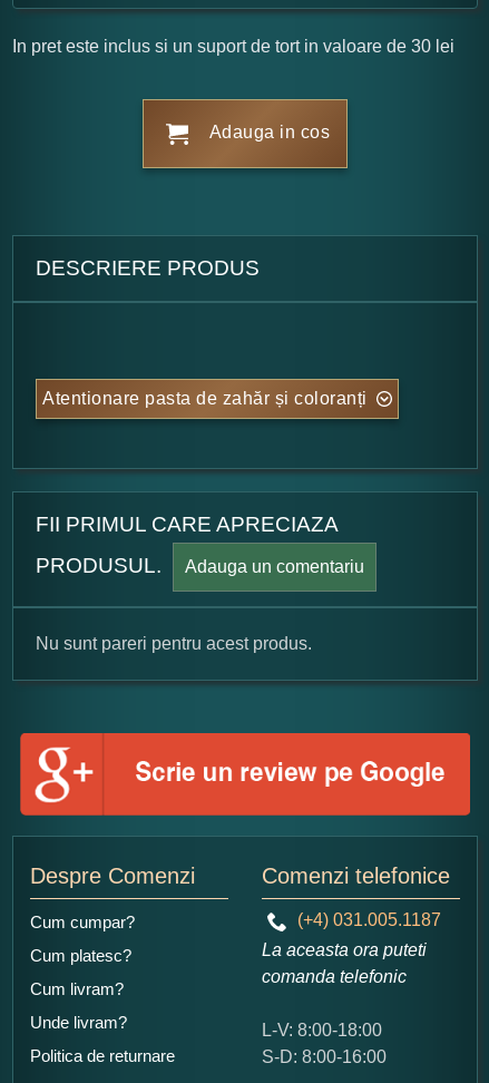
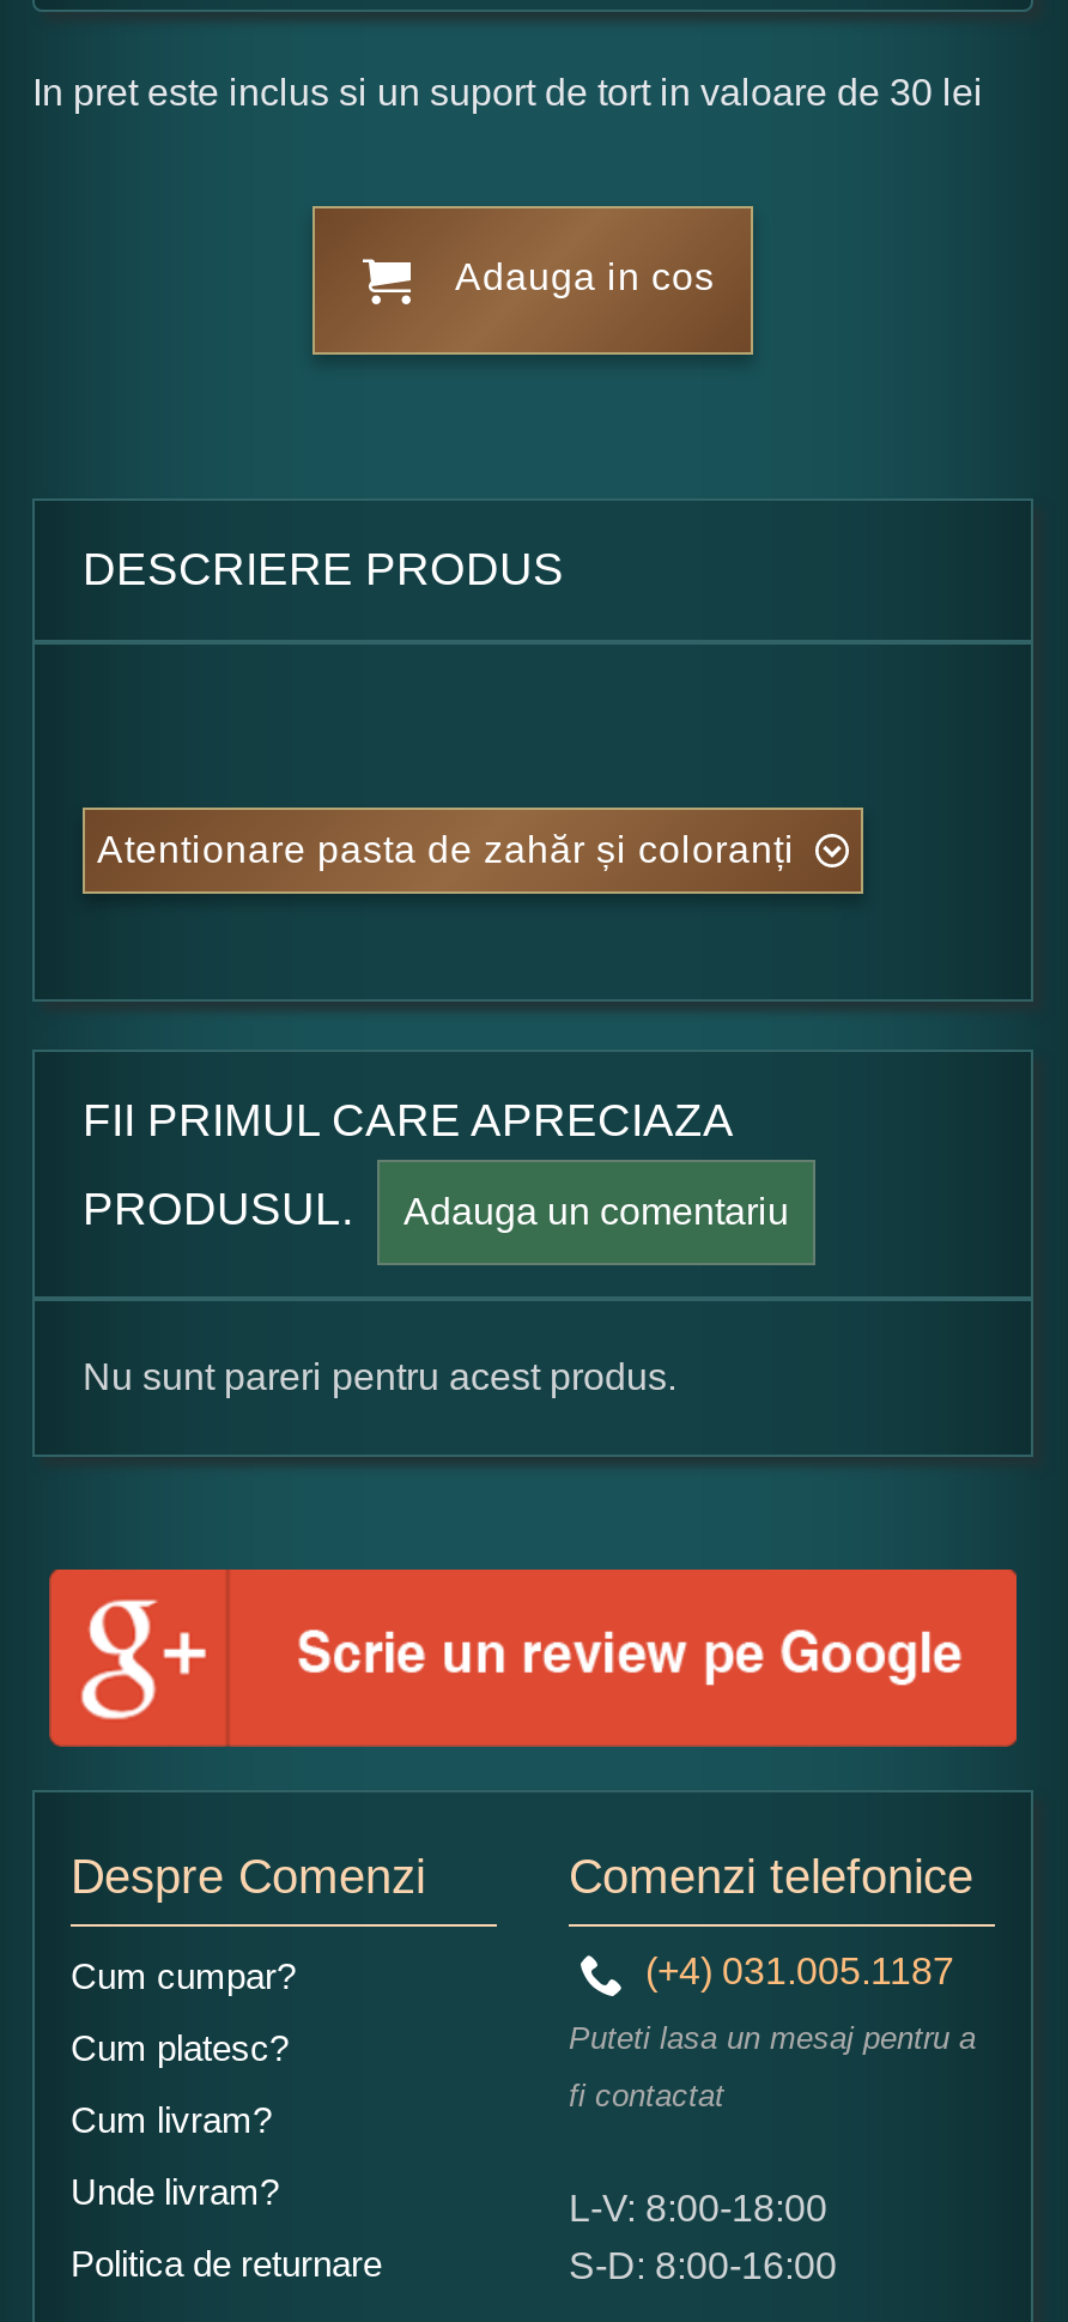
- La aceasta ora puteti
- comanda telefonic
+ Puteti lasa un mesaj pentru a
+ fi contactat
